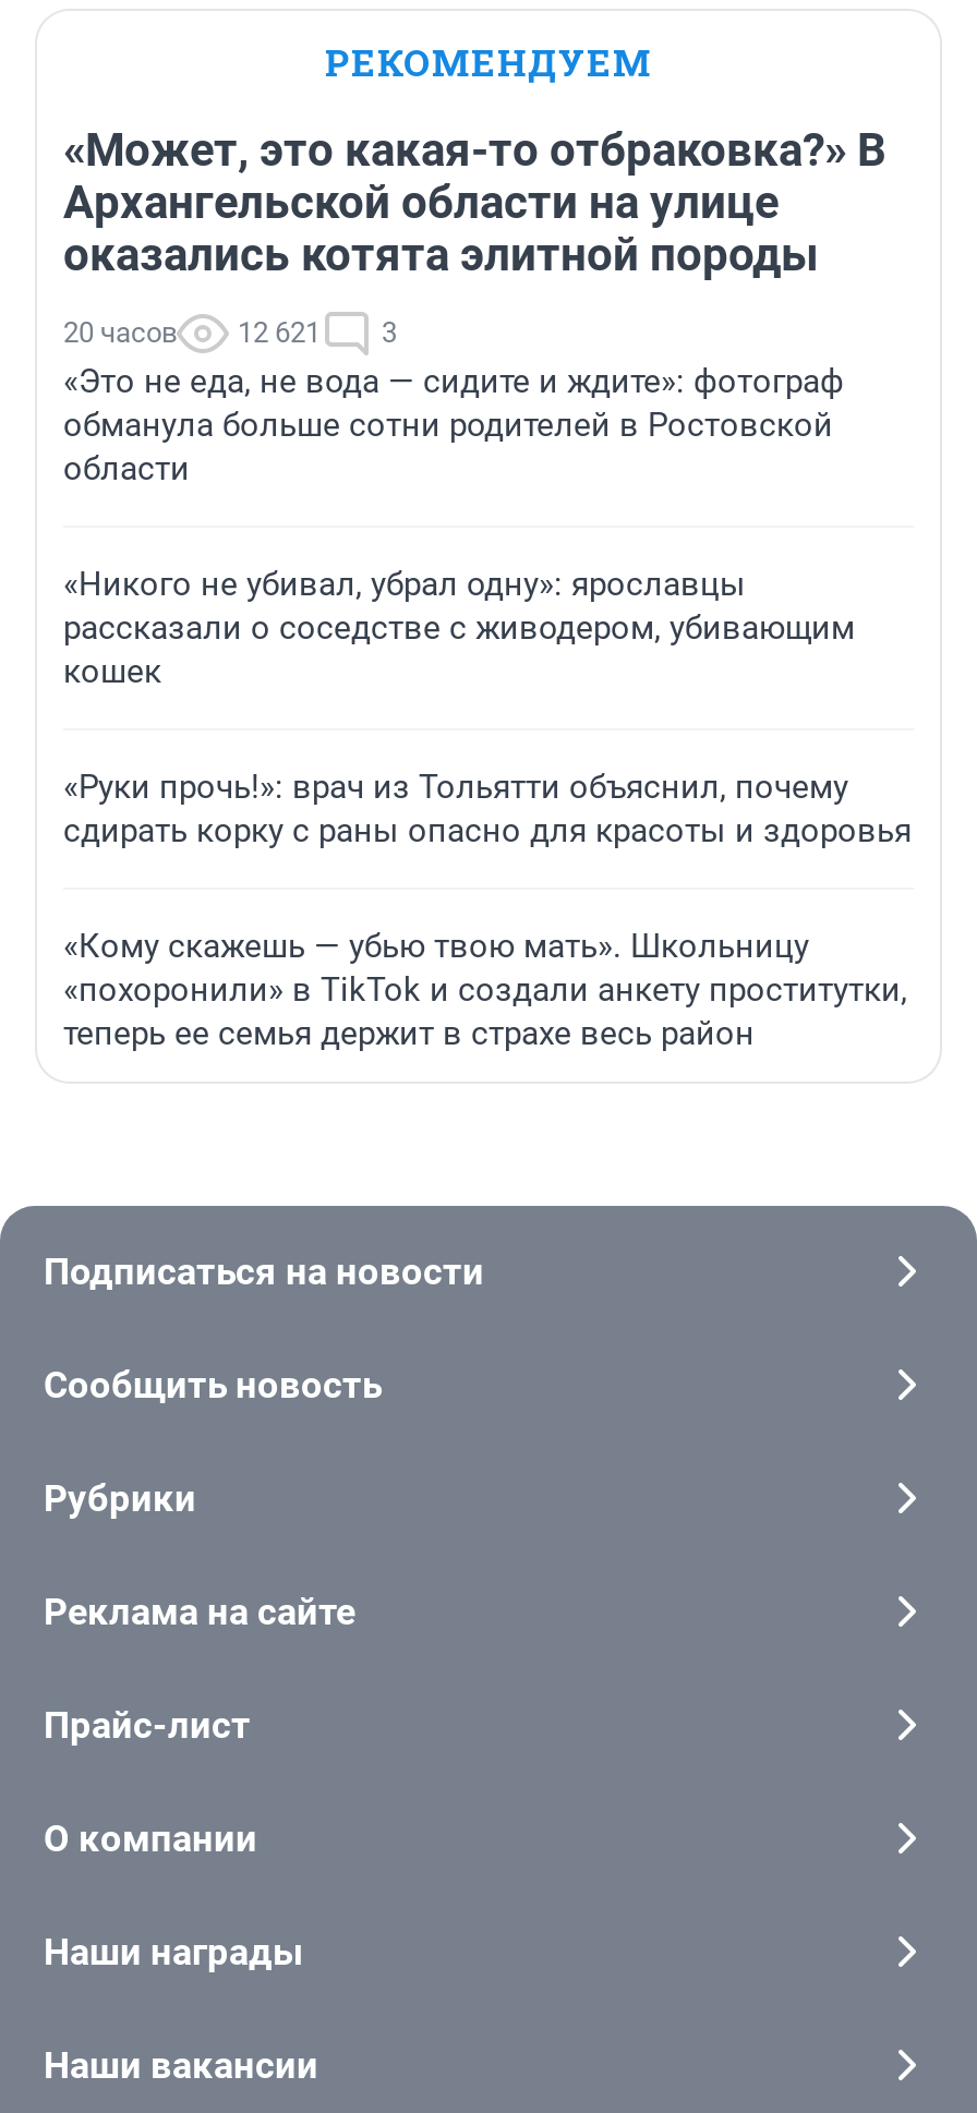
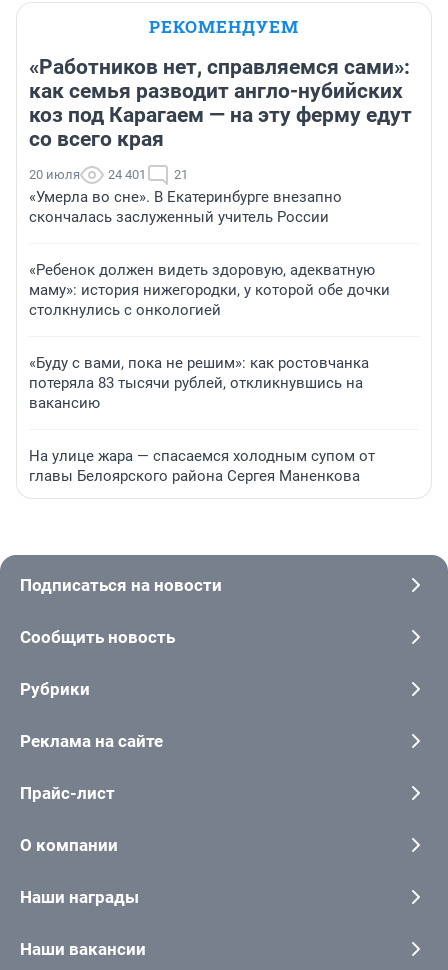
- «Может, это какая-то отбраковка?» В
- Архангельской области на улице
- оказались котята элитной породы
+ «Работников нет, справляемся сами»:
+ как семья разводит англо-нубийских
+ коз под Карагаем — на эту ферму едут
+ со всего края

- 20 часов
- 12 621
- 3
- «Это не еда, не вода — сидите и ждите»: фотограф
- обманула больше сотни родителей в Ростовской
- области
+ 20 июля
+ 24 401
+ 21
+ «Умерла во сне». В Екатеринбурге внезапно
+ скончалась заслуженный учитель России

- «Никого не убивал, убрал одну»: ярославцы
- рассказали о соседстве с живодером, убивающим
- кошек
+ «Ребенок должен видеть здоровую, адекватную
+ маму»: история нижегородки, у которой обе дочки
+ столкнулись с онкологией

- «Руки прочь!»: врач из Тольятти объяснил, почему
- сдирать корку с раны опасно для красоты и здоровья
+ «Буду с вами, пока не решим»: как ростовчанка
+ потеряла 83 тысячи рублей, откликнувшись на
+ вакансию

- «Кому скажешь — убью твою мать». Школьницу
- «похоронили» в TikTok и создали анкету проститутки,
- теперь ее семья держит в страхе весь район
+ На улице жара — спасаемся холодным супом от
+ главы Белоярского района Сергея Маненкова
